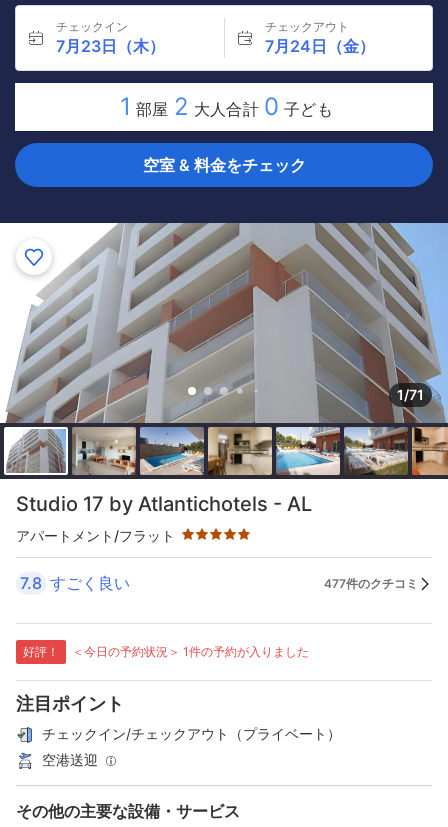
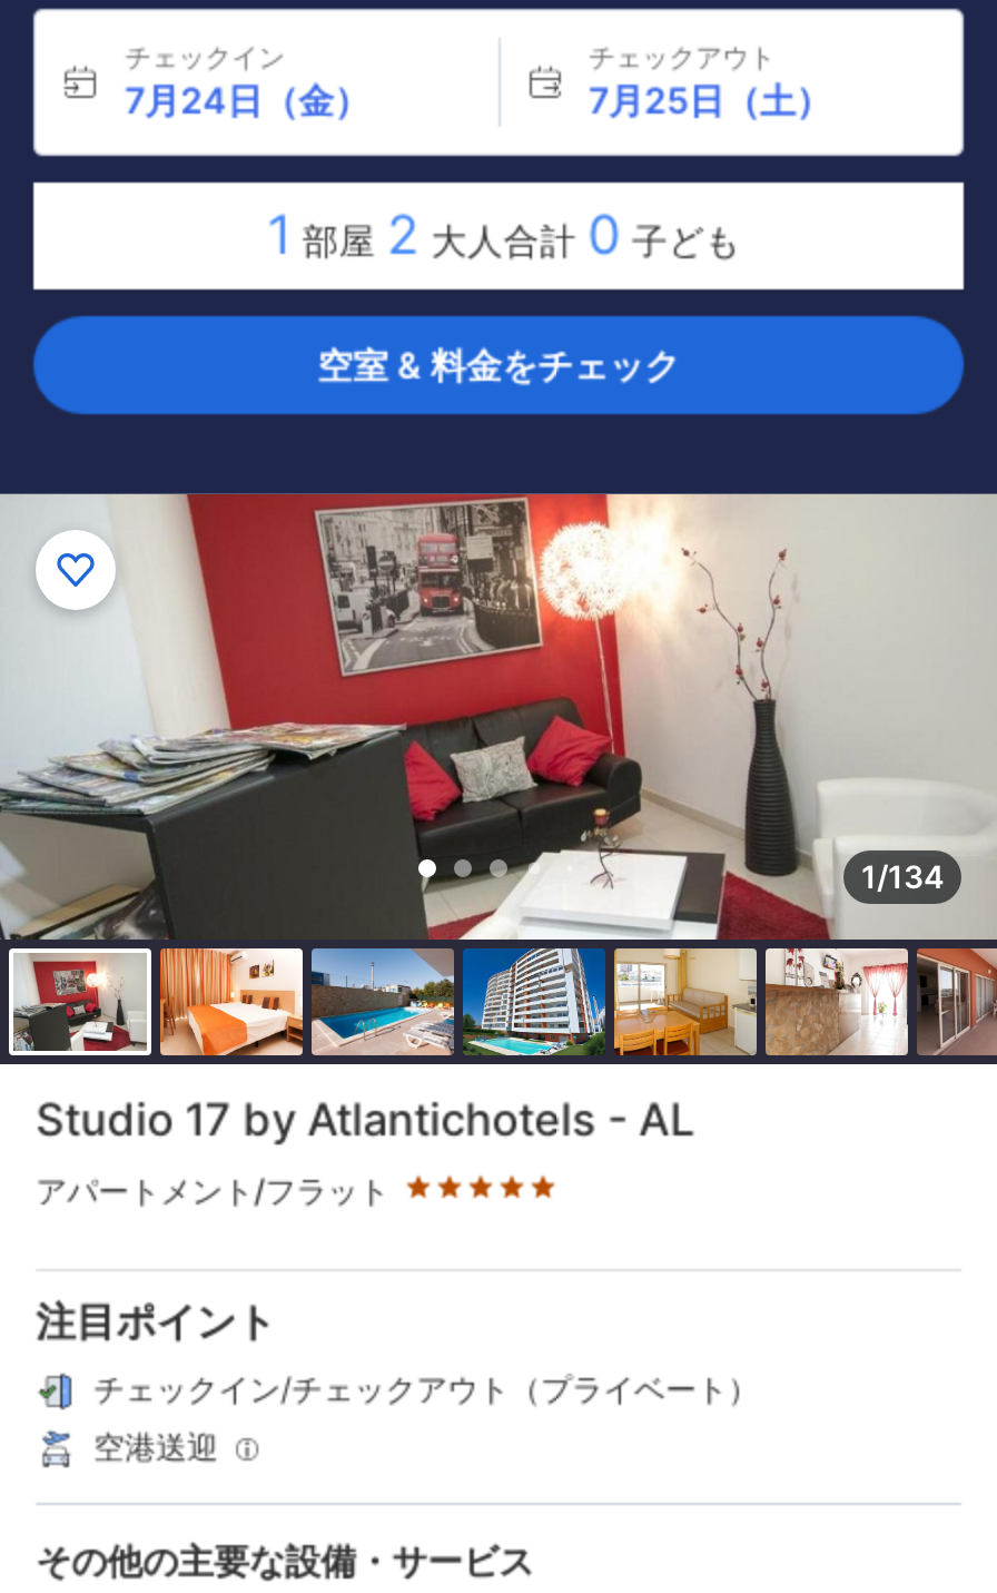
- 7月23日（木）
+ 7月24日（金）

- 7月24日（金）
+ 7月25日（土）

- [image]
- 1/71
+ [image]
+ 1/134

- 7.8 すごく良い
- 477件のクチコミ

- 好評！
- ＜今日の予約状況＞ 1件の予約が入りました
